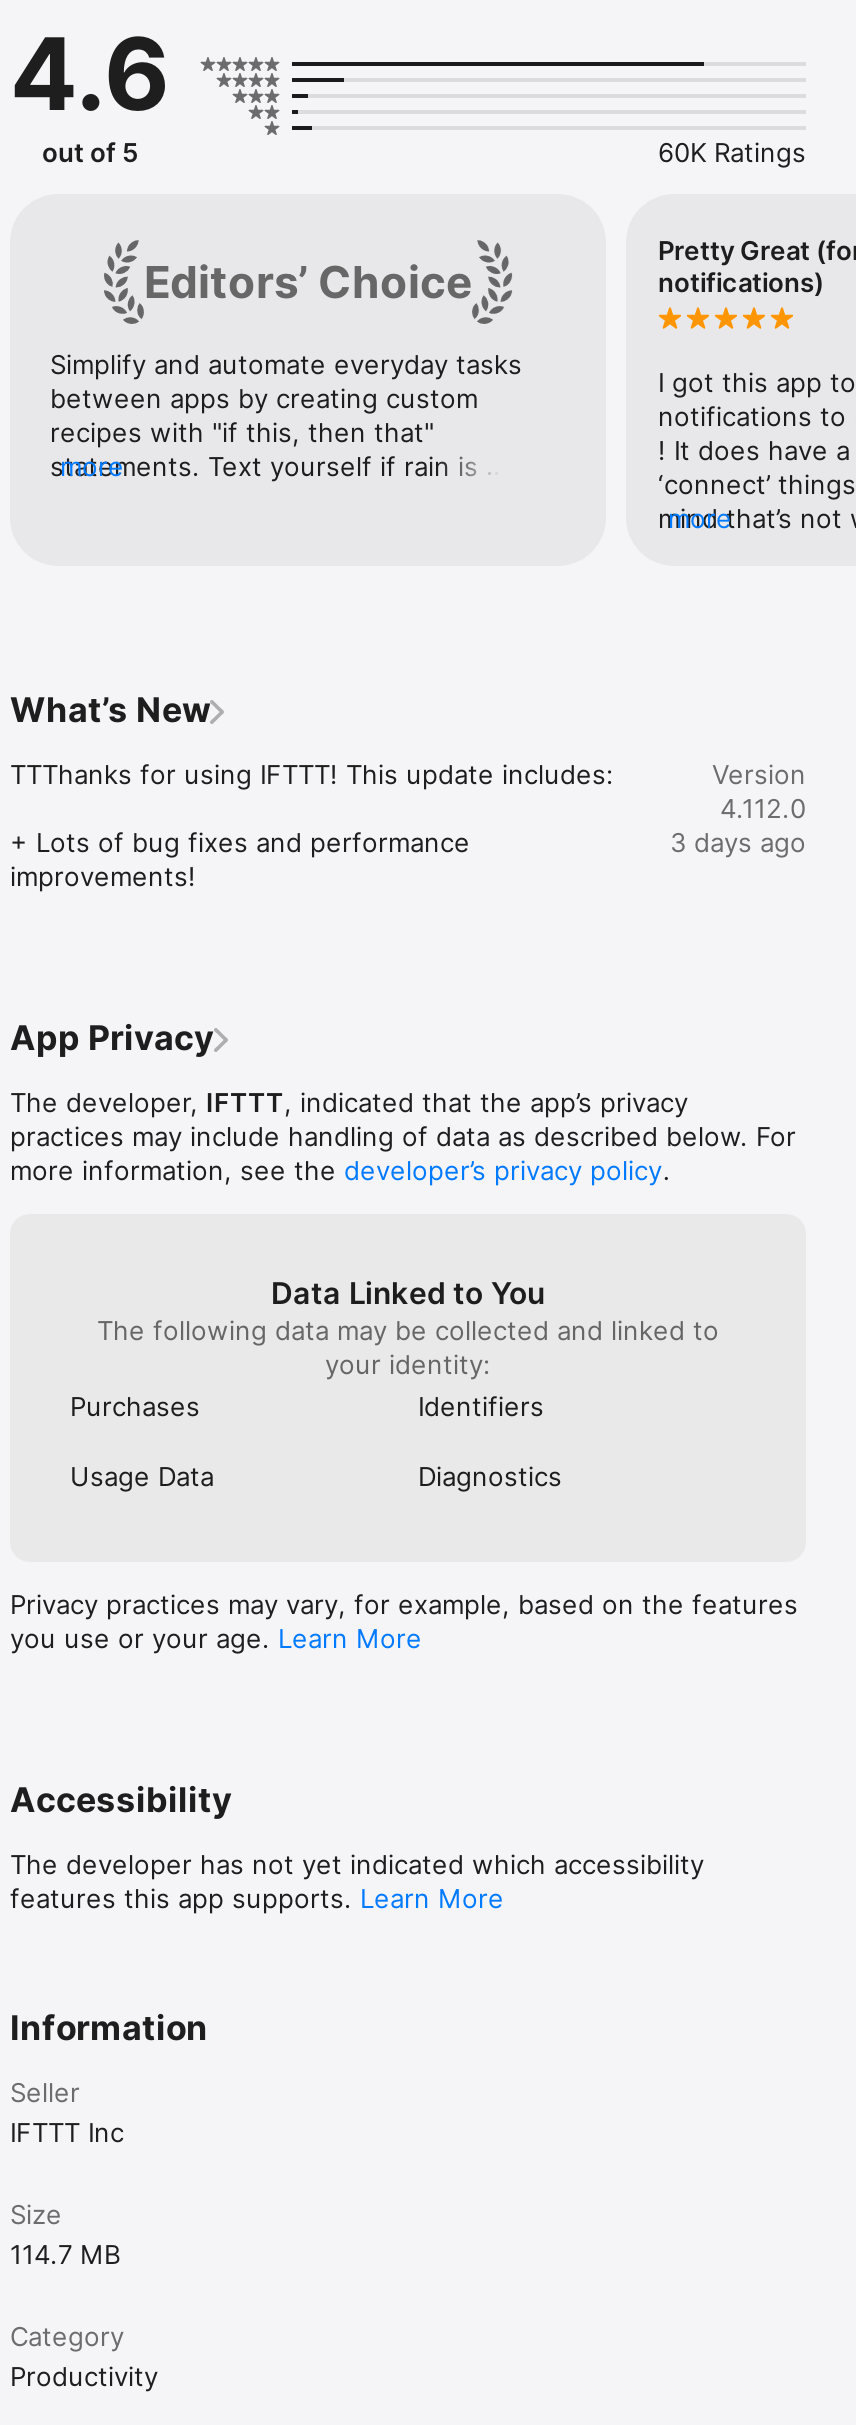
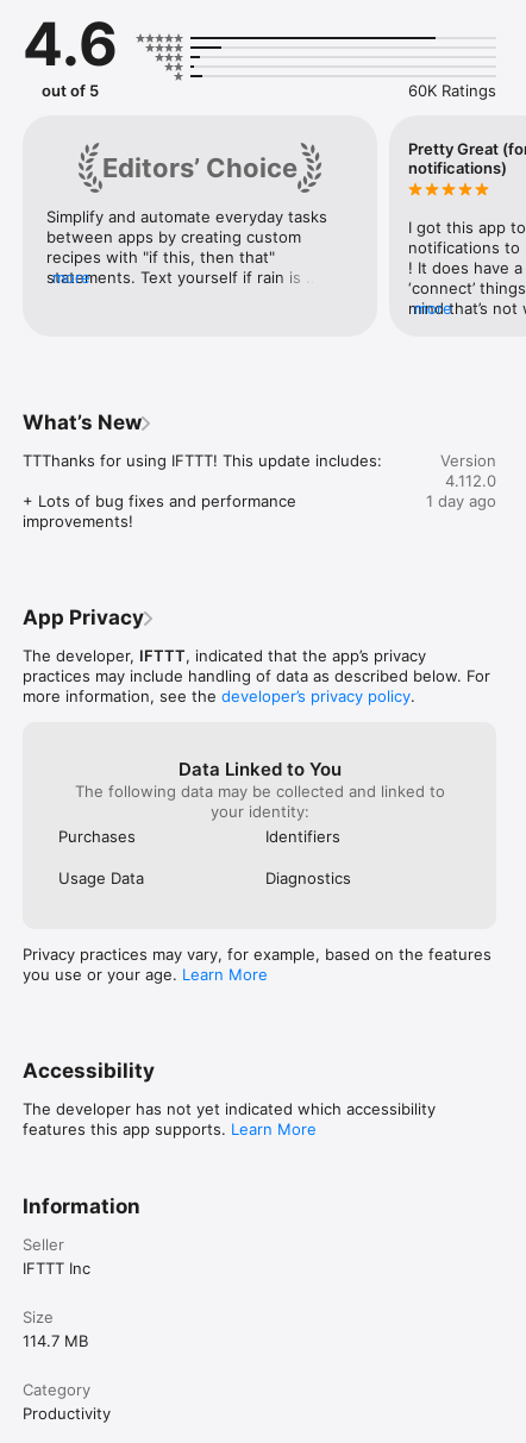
- 3 days ago
+ 1 day ago
